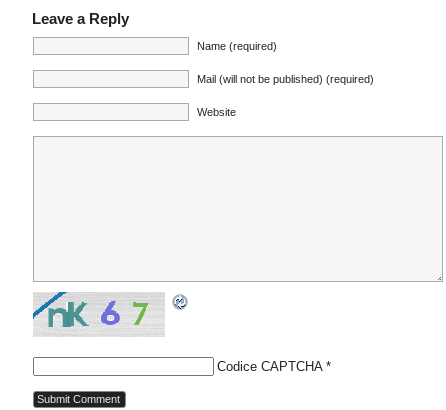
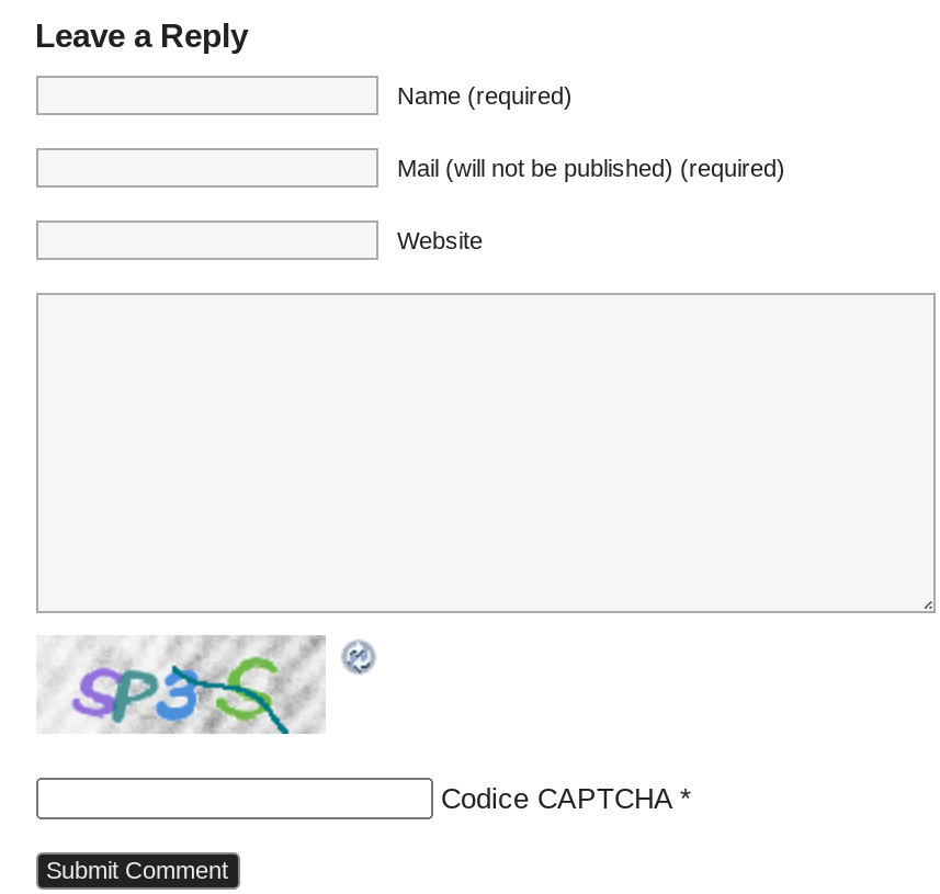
- [image]
+ [image]
